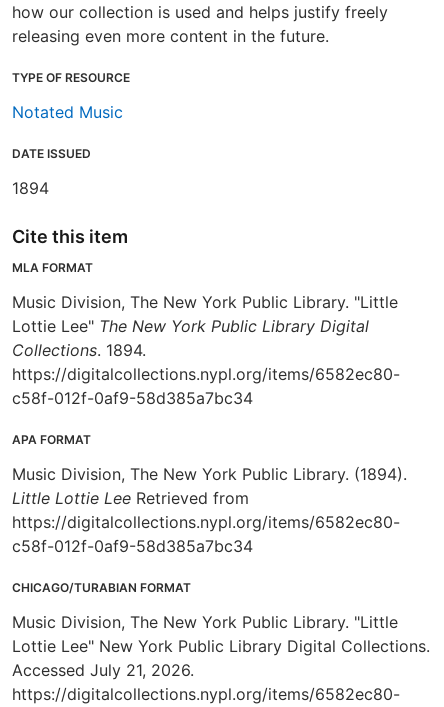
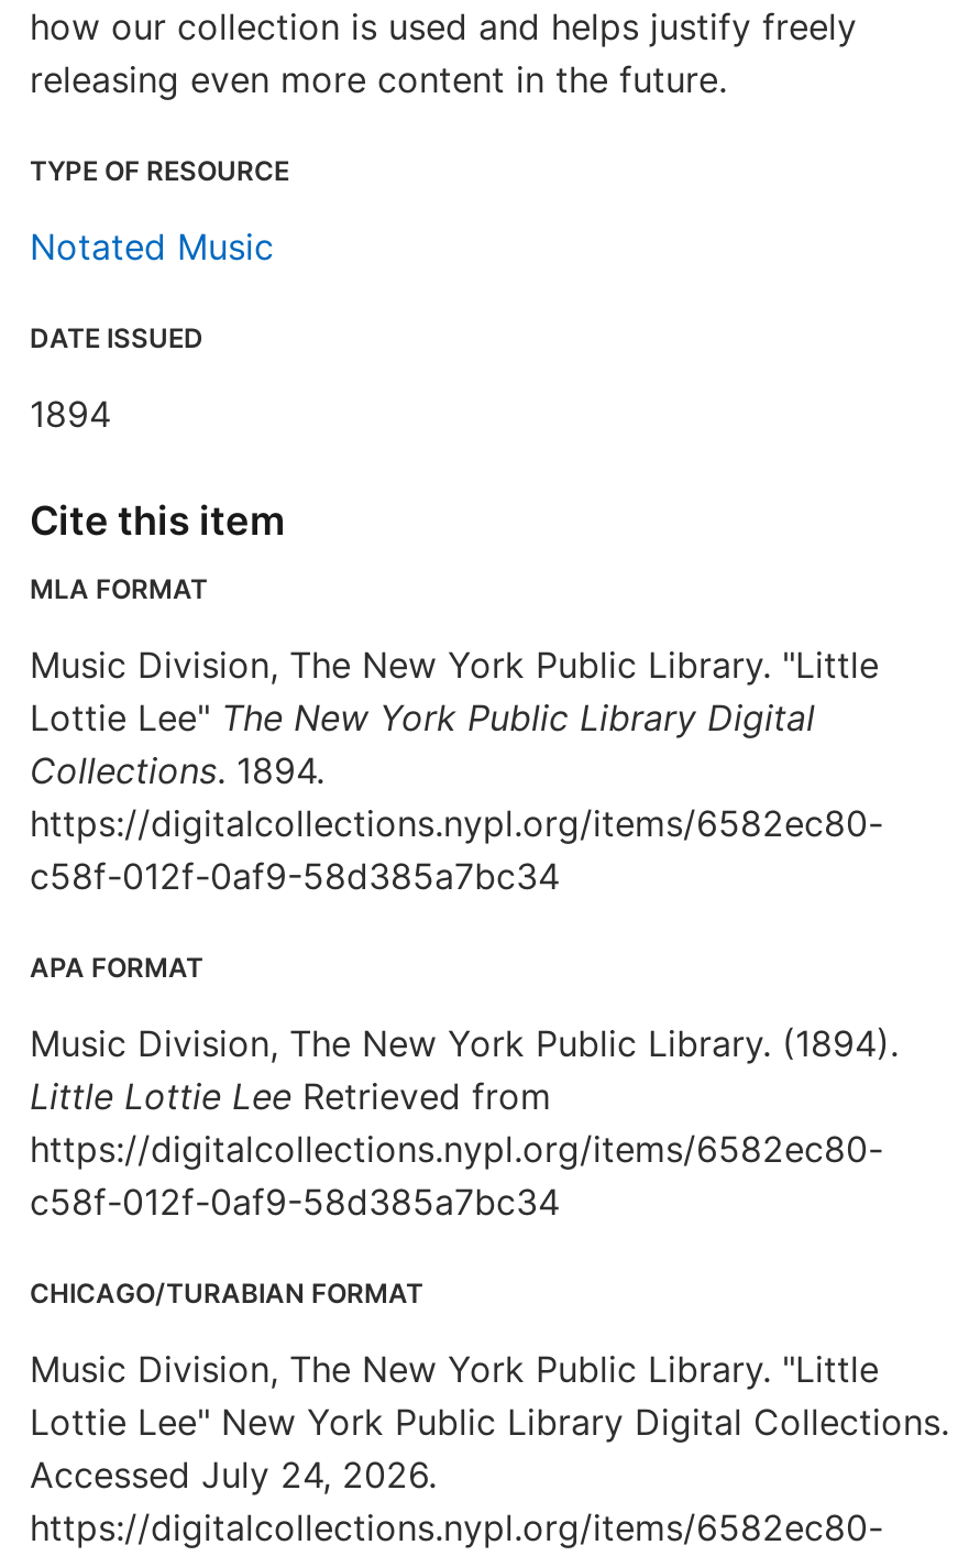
- Accessed July 21, 2026.
+ Accessed July 24, 2026.
